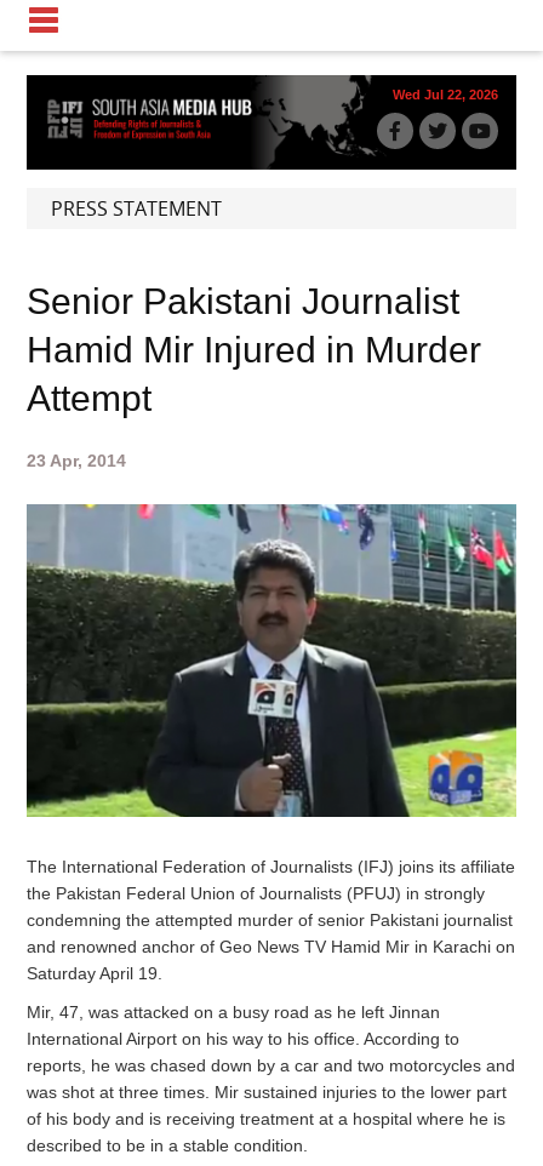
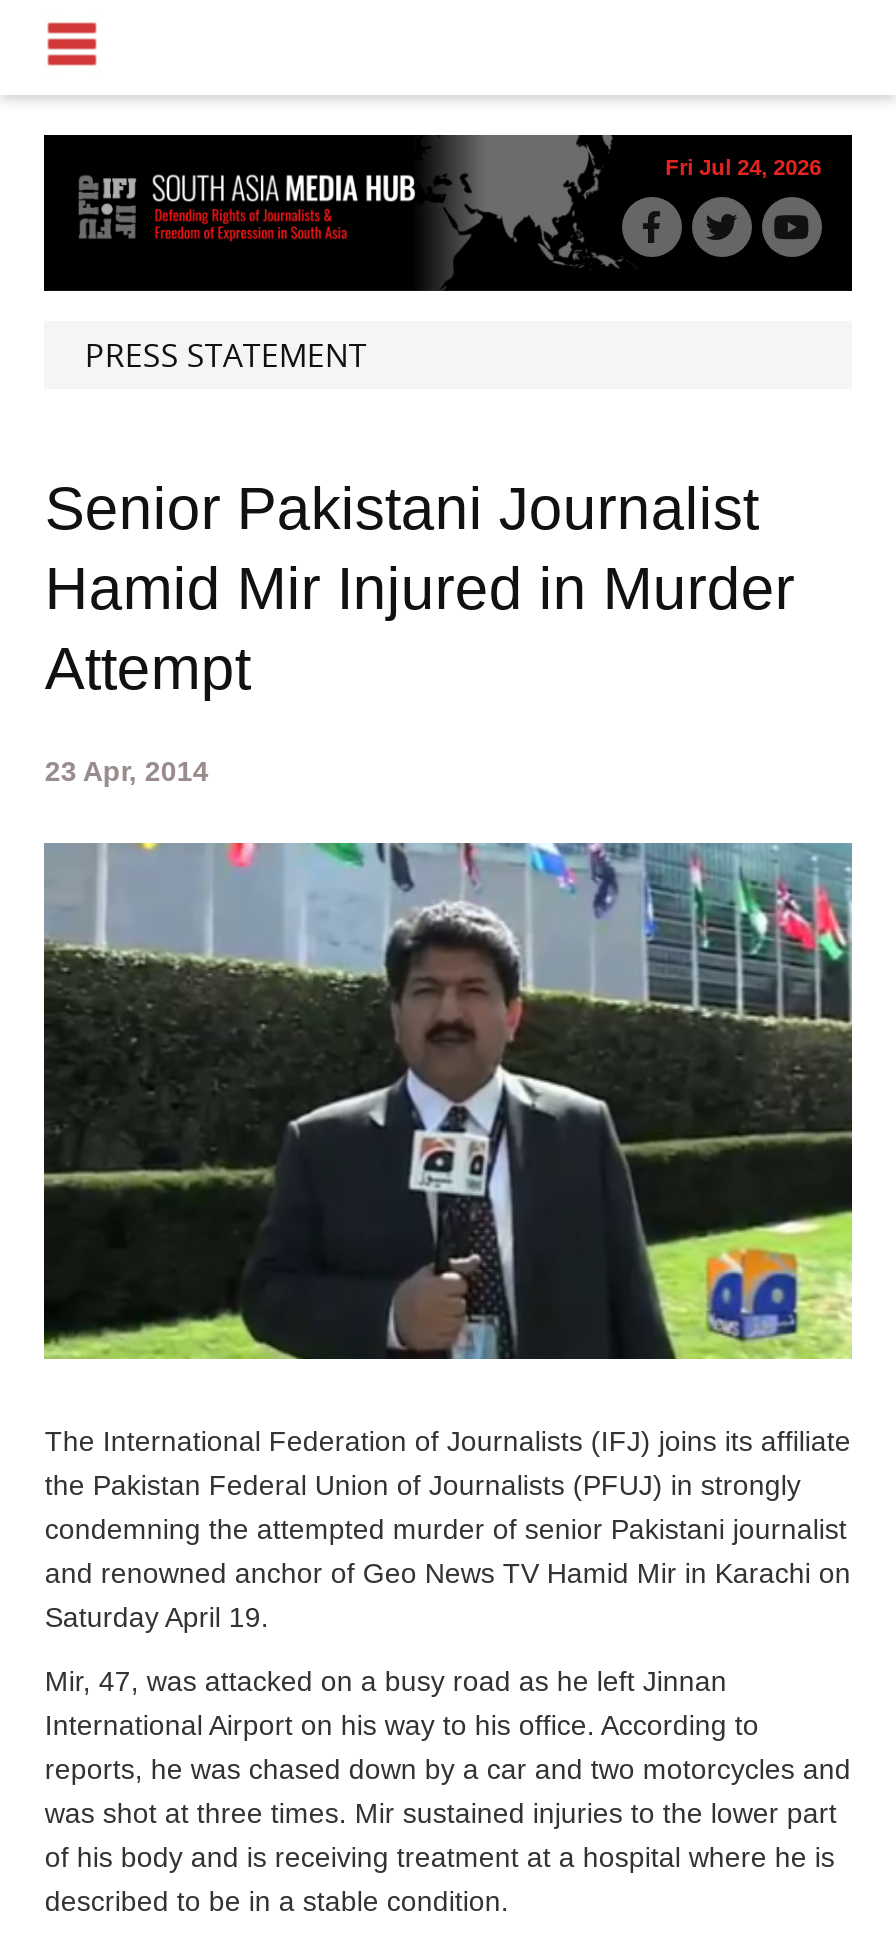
- Wed Jul 22, 2026
+ Fri Jul 24, 2026
